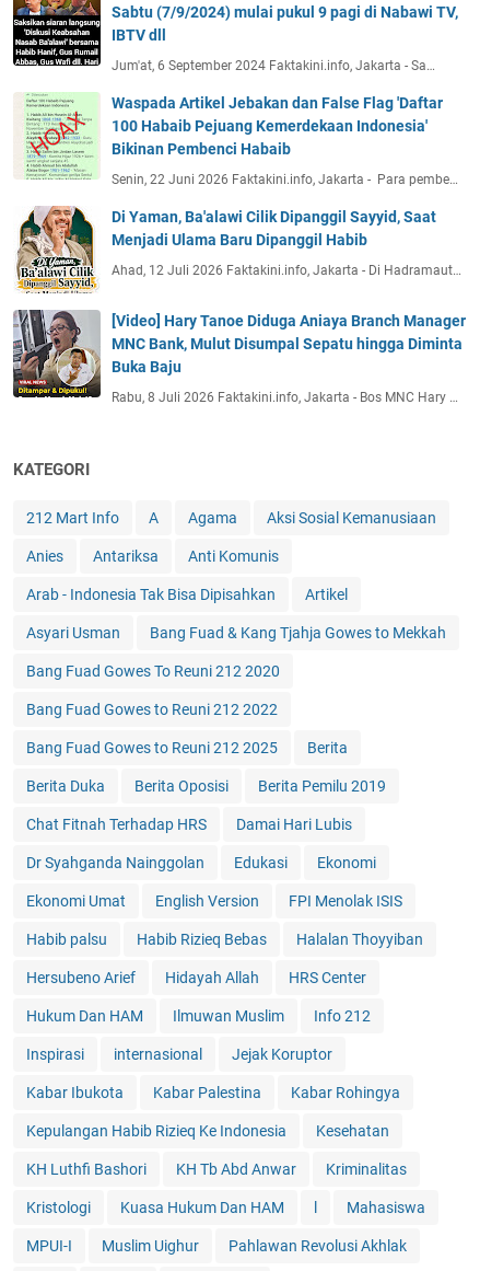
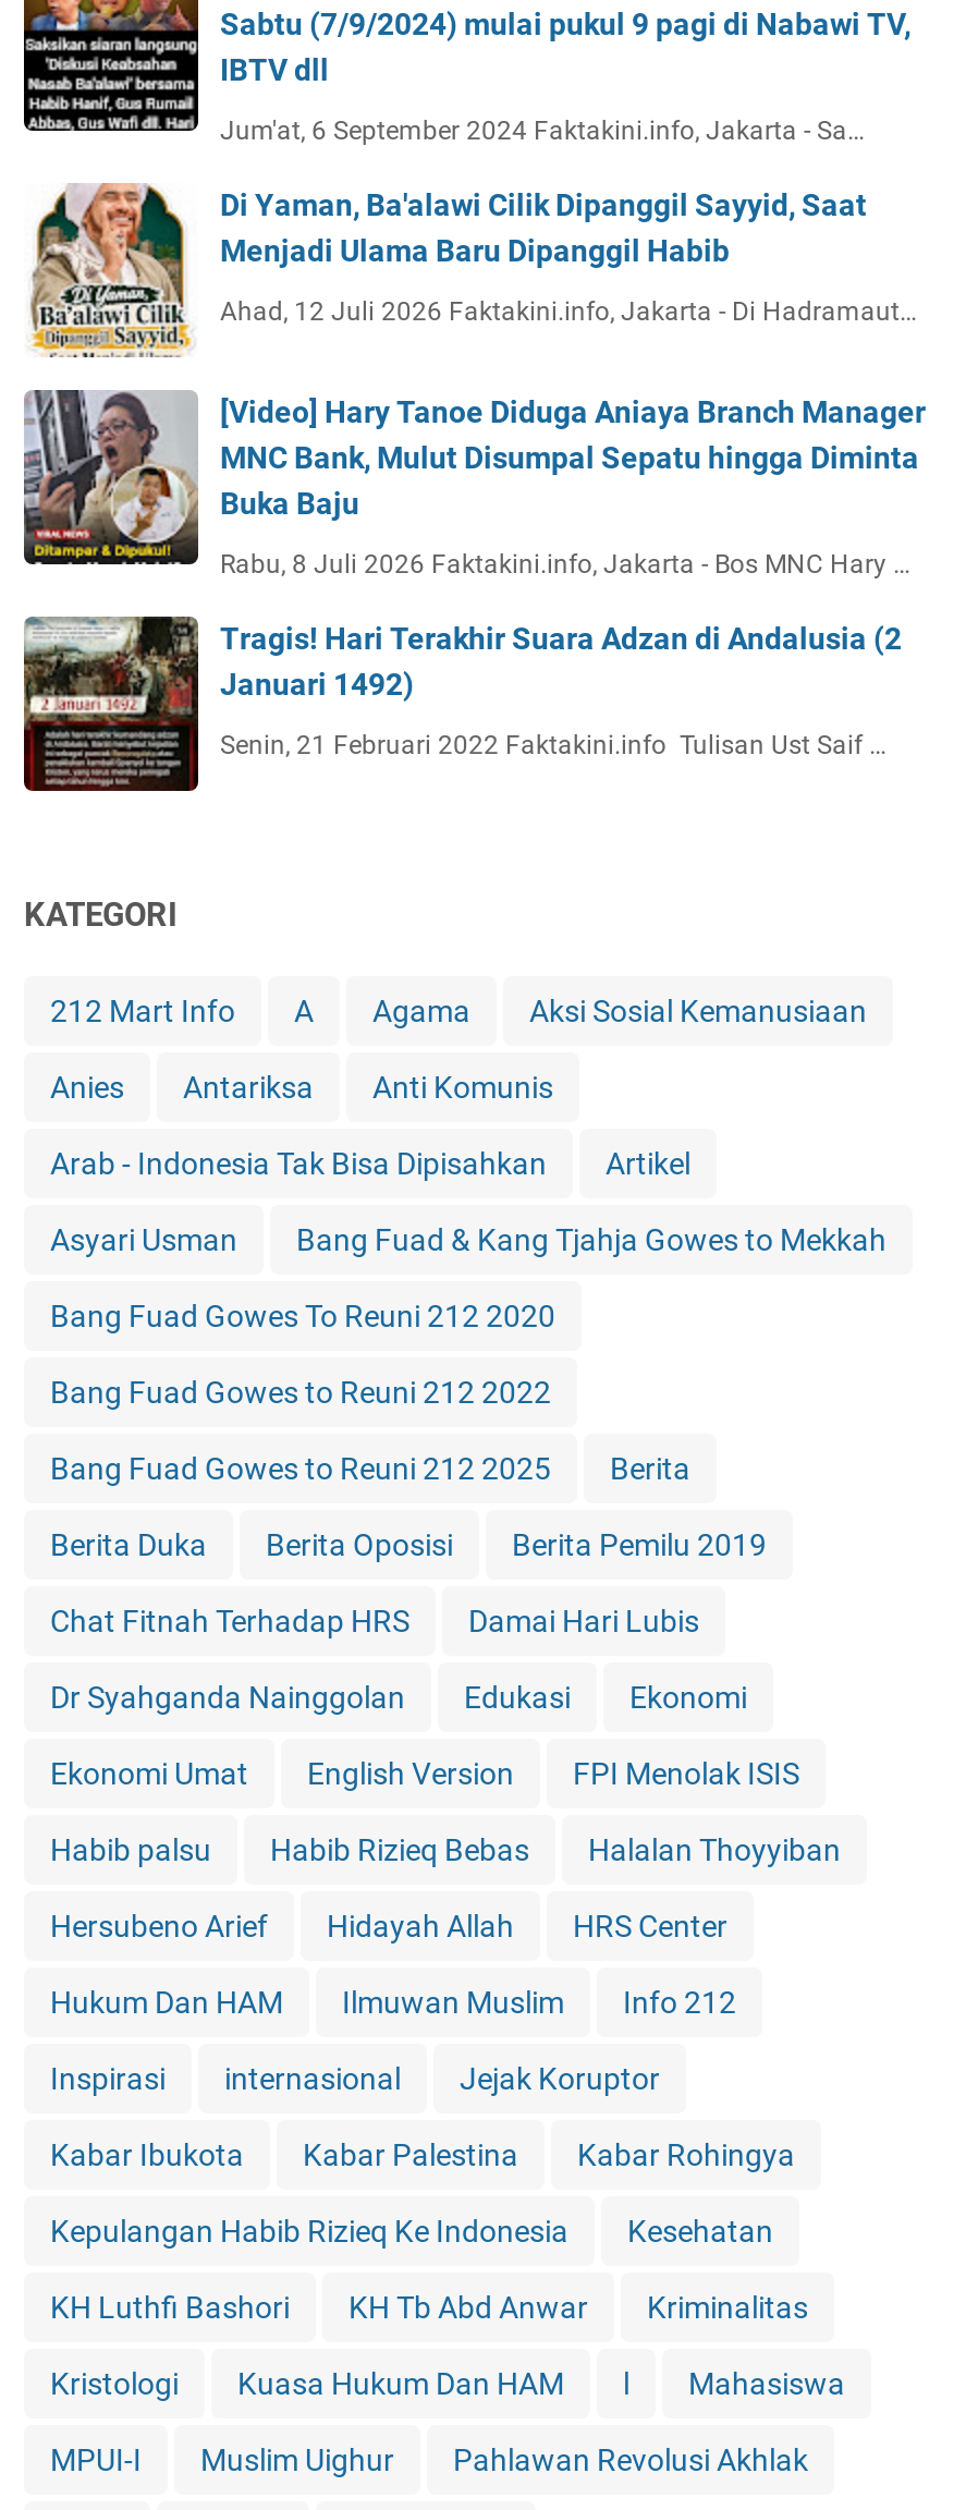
- [image]
- Waspada Artikel Jebakan dan False Flag 'Daftar
- 100 Habaib Pejuang Kemerdekaan Indonesia'
- Bikinan Pembenci Habaib
- Senin, 22 Juni 2026 Faktakini.info, Jakarta - Para pembe…

moved up: [image] | Di Yaman, Ba'alawi Cilik Dipanggil Sayyid, Saat | Menjadi Ulama Baru Dipanggil Habib | Ahad, 12 Juli 2026 Faktakini.info, Jakarta - Di Hadramaut… | [Video] Hary Tanoe Diduga Aniaya Branch Manager | MNC Bank, Mulut Disumpal Sepatu hingga Diminta | Buka Baju | Rabu, 8 Juli 2026 Faktakini.info, Jakarta - Bos MNC Hary …

+ [image]
+ Tragis! Hari Terakhir Suara Adzan di Andalusia (2
+ Januari 1492)
+ Senin, 21 Februari 2022 Faktakini.info Tulisan Ust Saif …
